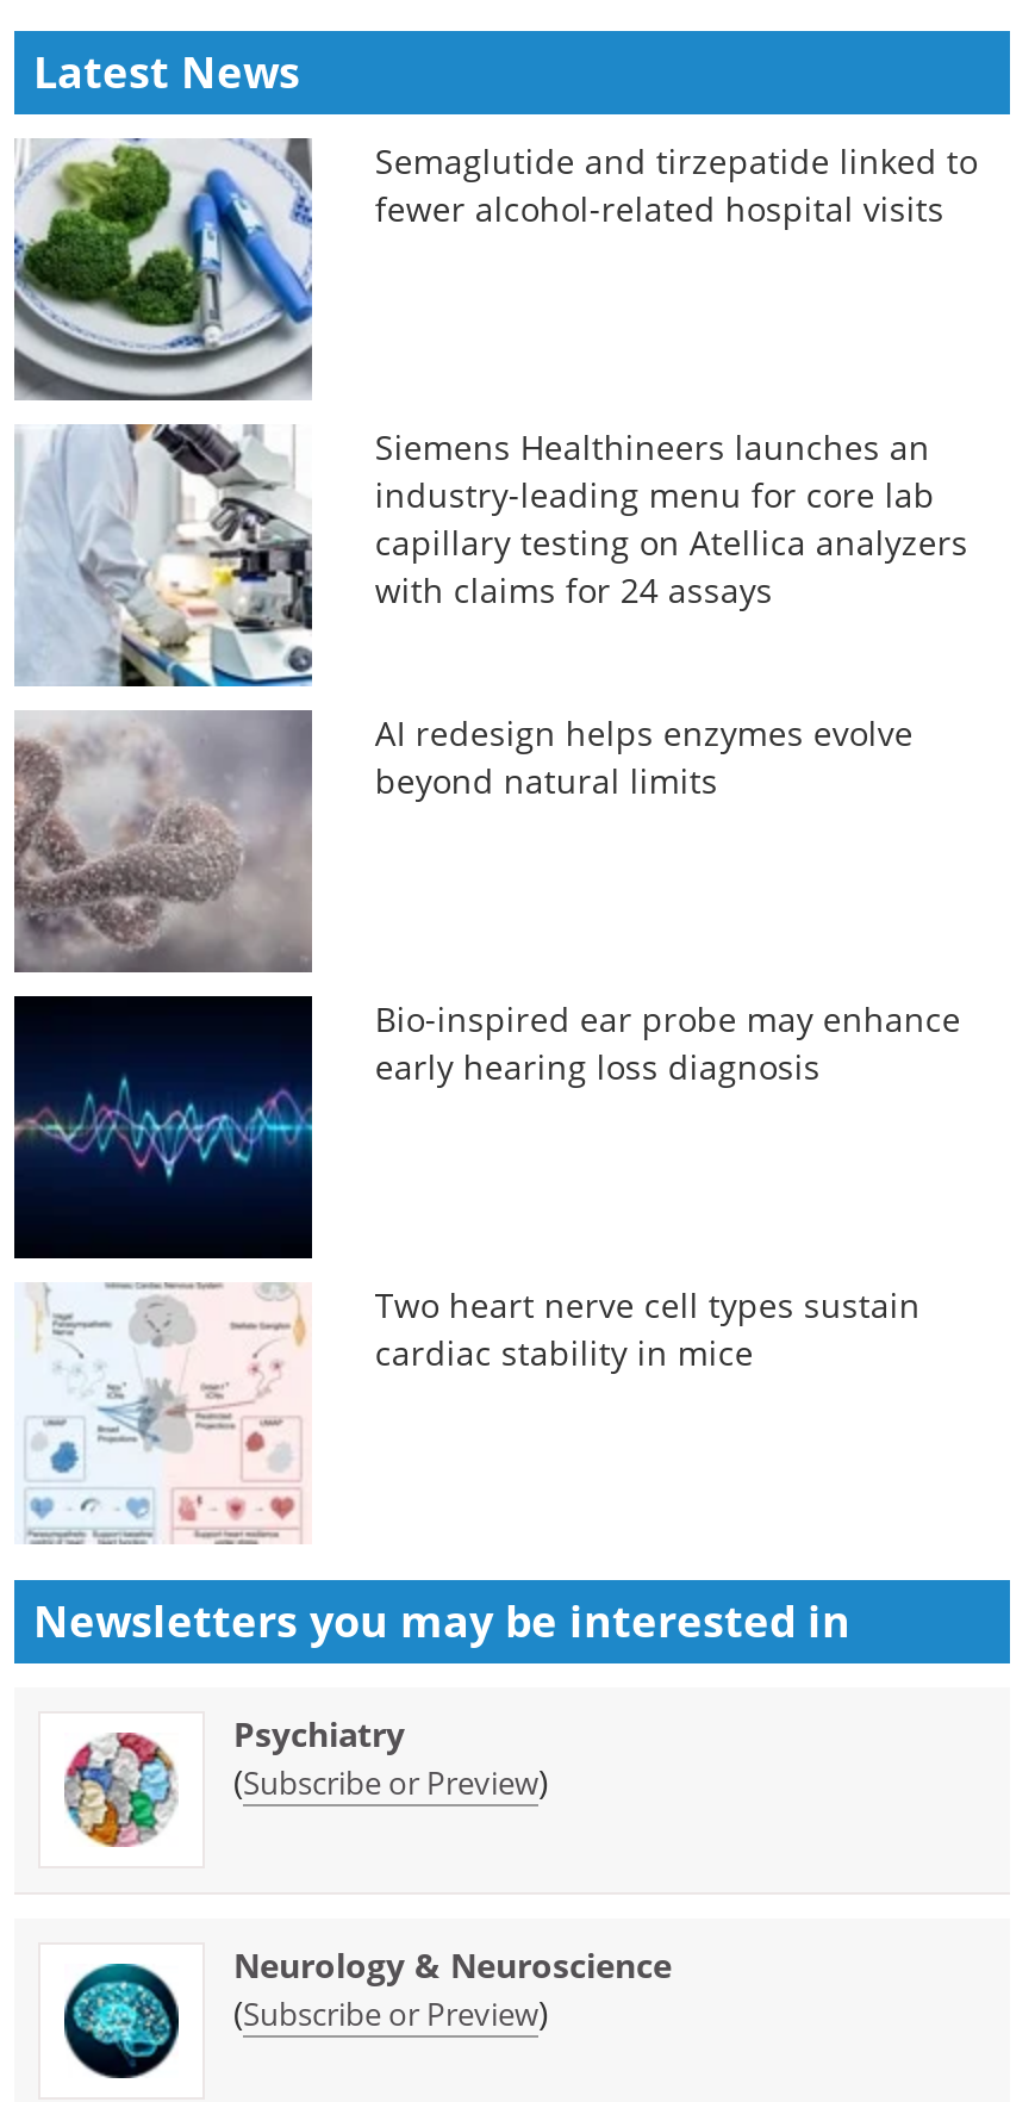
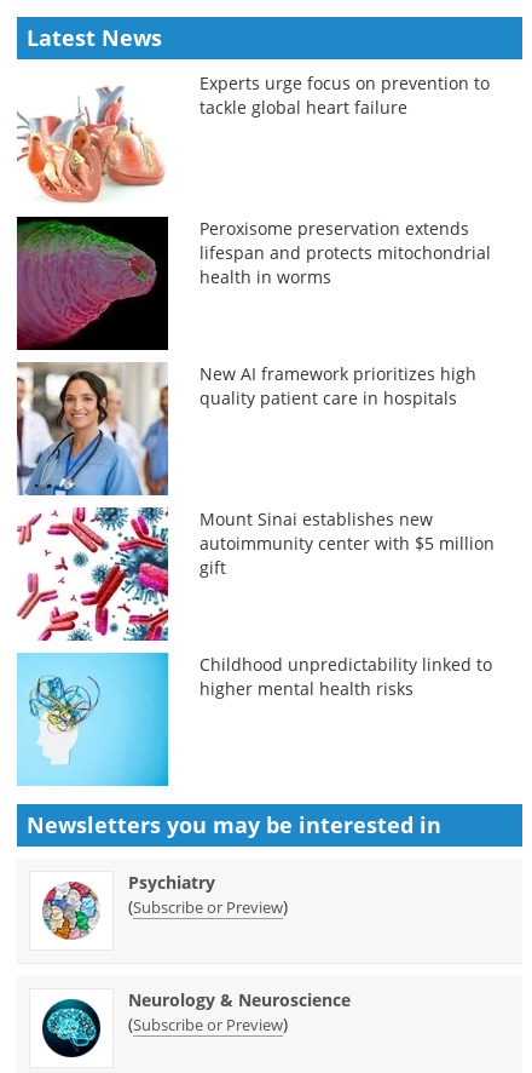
- [image]
- Semaglutide and tirzepatide linked to
- fewer alcohol-related hospital visits
+ [image]
+ Experts urge focus on prevention to
+ tackle global heart failure

- [image]
- Siemens Healthineers launches an
- industry-leading menu for core lab
- capillary testing on Atellica analyzers
- with claims for 24 assays
+ [image]
+ Peroxisome preservation extends
+ lifespan and protects mitochondrial
+ health in worms

- [image]
- AI redesign helps enzymes evolve
- beyond natural limits
+ [image]
+ New AI framework prioritizes high
+ quality patient care in hospitals

- [image]
- Bio-inspired ear probe may enhance
- early hearing loss diagnosis
+ [image]
+ Mount Sinai establishes new
+ autoimmunity center with $5 million
+ gift

- [image]
- Two heart nerve cell types sustain
- cardiac stability in mice
+ [image]
+ Childhood unpredictability linked to
+ higher mental health risks
